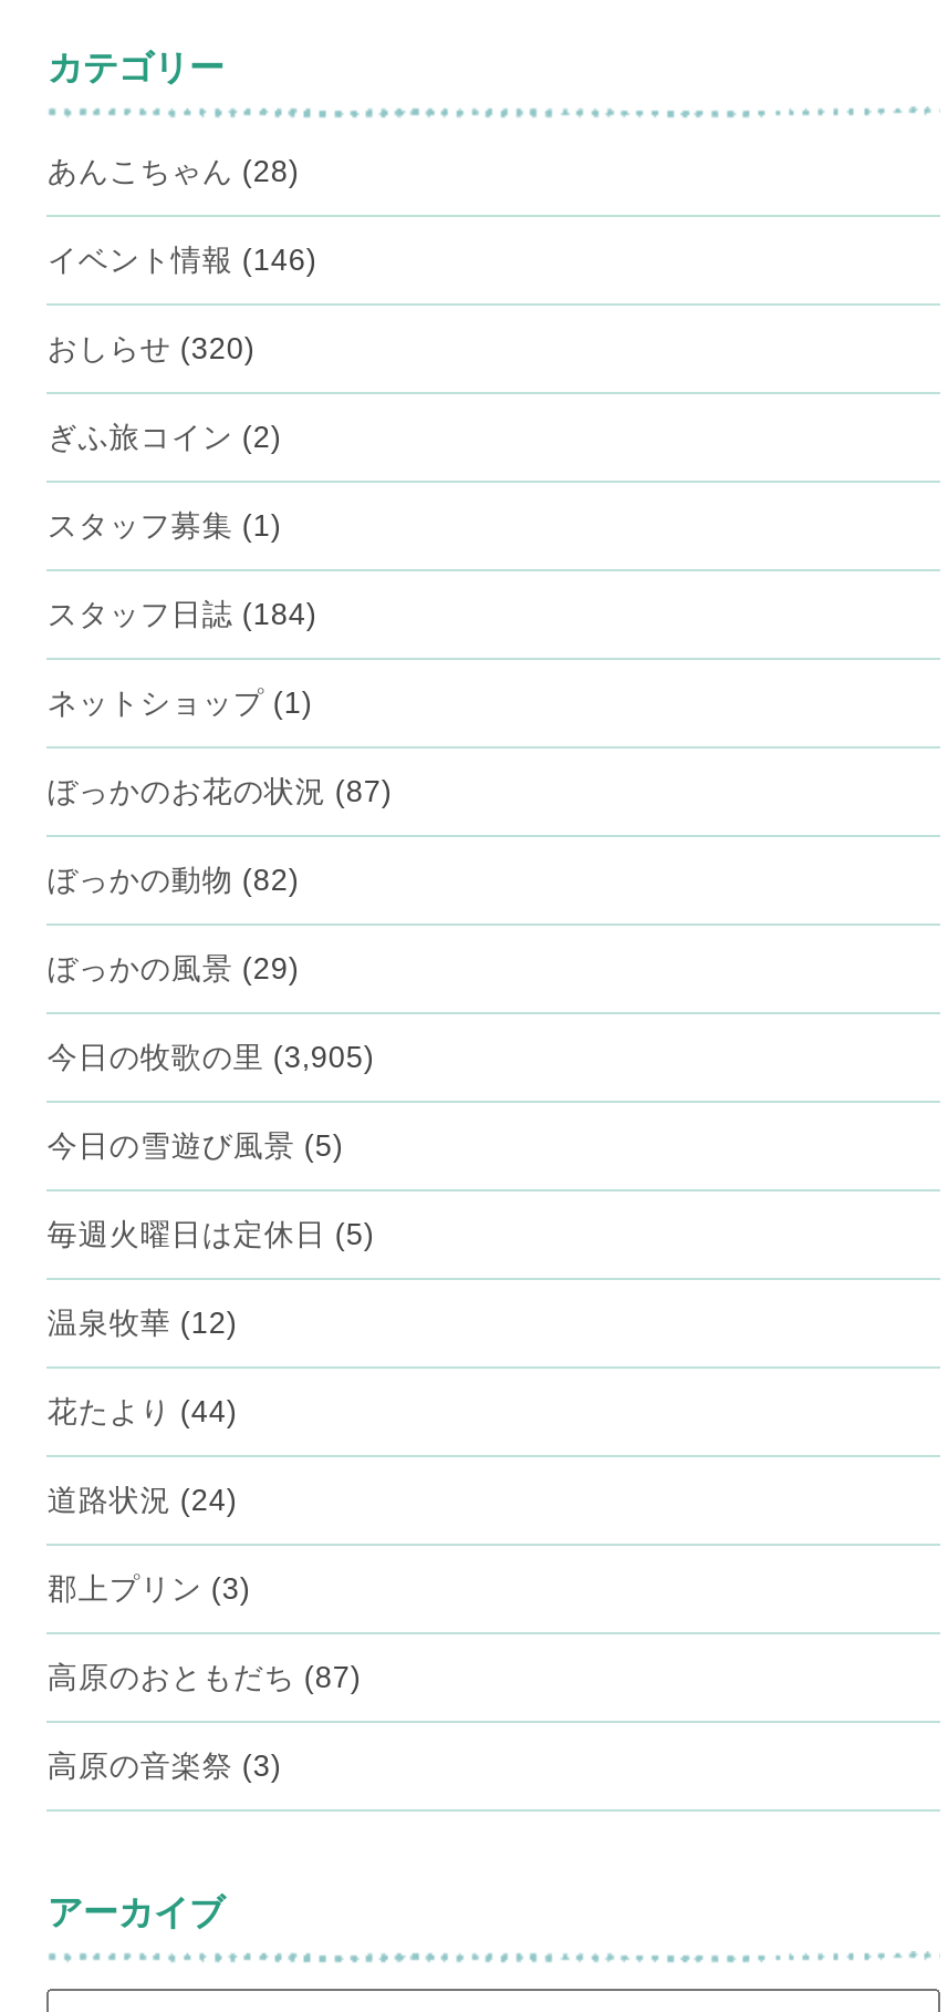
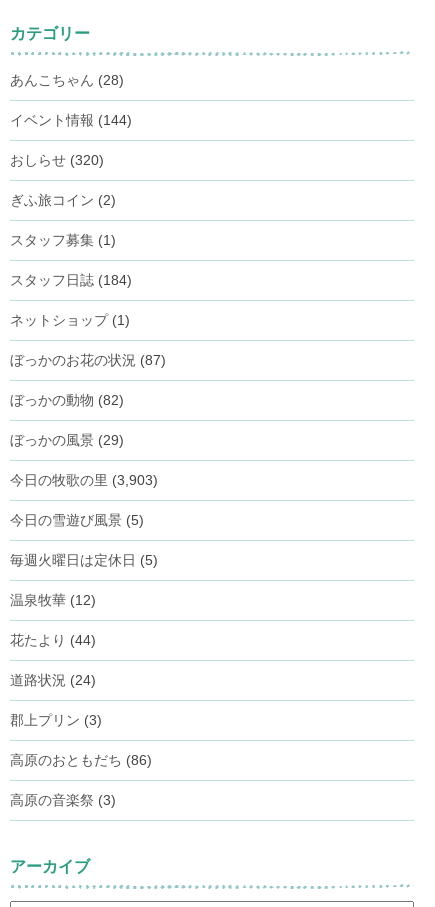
- イベント情報(146)
+ イベント情報(144)

- 今日の牧歌の里(3,905)
+ 今日の牧歌の里(3,903)

- 高原のおともだち(87)
+ 高原のおともだち(86)
